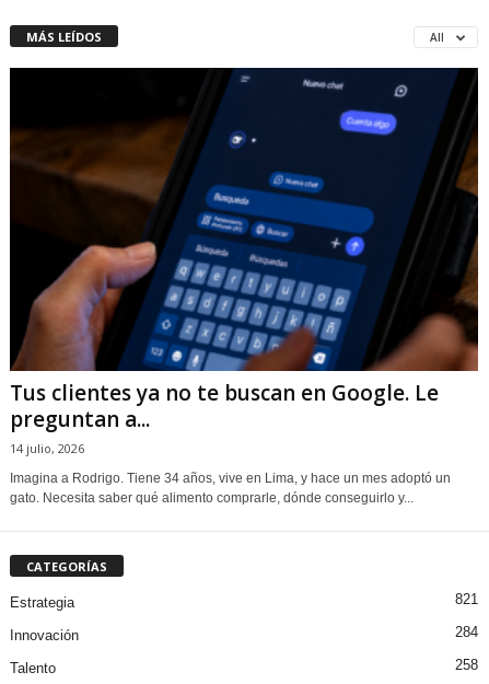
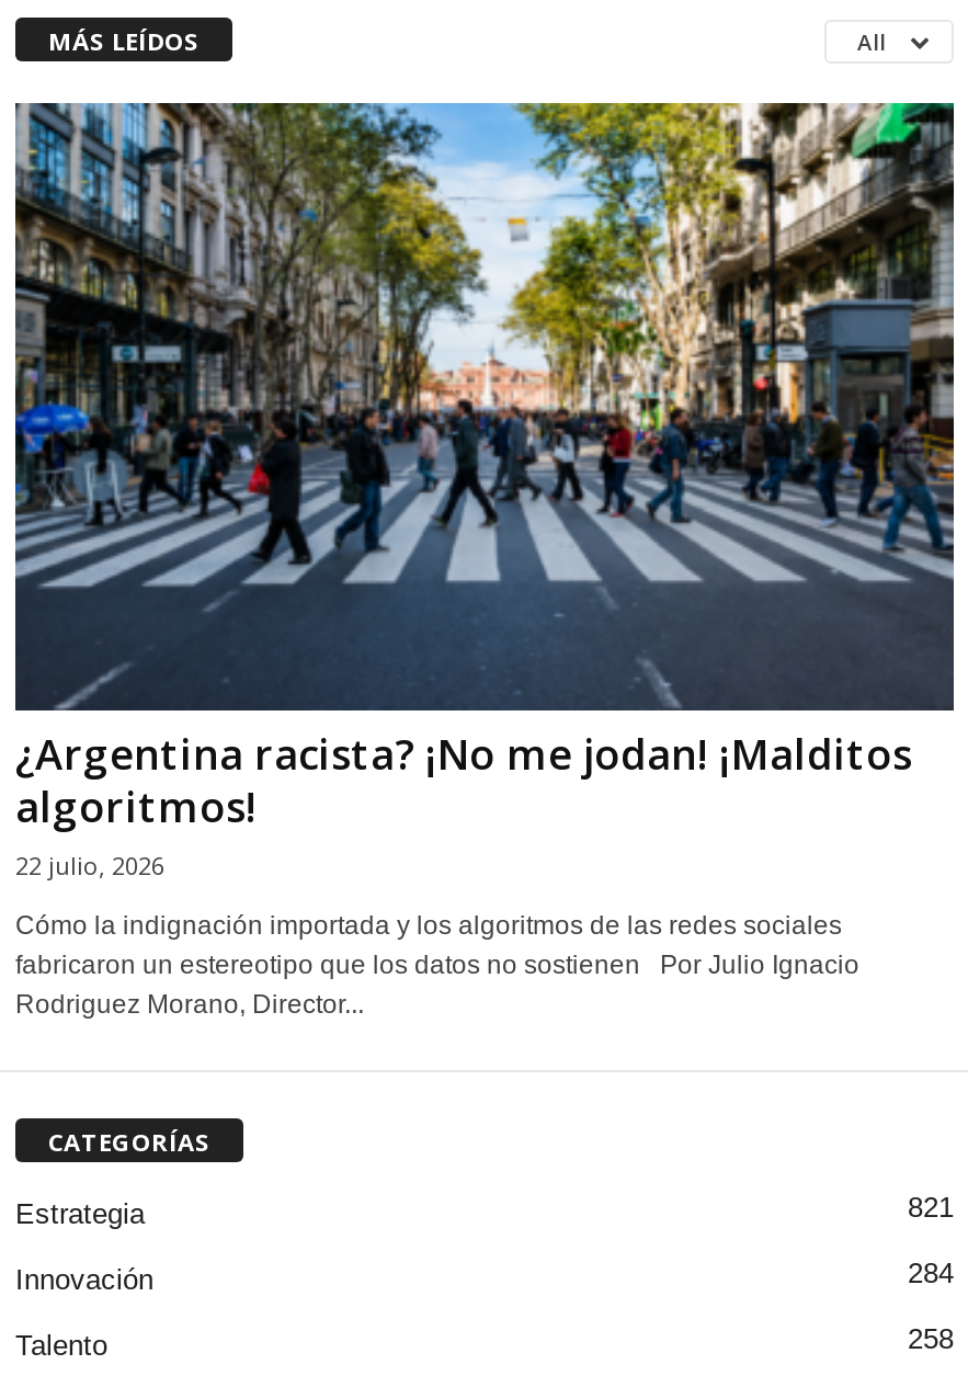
- [image]
- Tus clientes ya no te buscan en Google. Le
- preguntan a...
- 14 julio, 2026
+ [image]
+ ¿Argentina racista? ¡No me jodan! ¡Malditos
+ algoritmos!
+ 22 julio, 2026

- Imagina a Rodrigo. Tiene 34 años, vive en Lima, y hace un mes adoptó un
- gato. Necesita saber qué alimento comprarle, dónde conseguirlo y...
+ Cómo la indignación importada y los algoritmos de las redes sociales
+ fabricaron un estereotipo que los datos no sostienen Por Julio Ignacio
+ Rodriguez Morano, Director...
